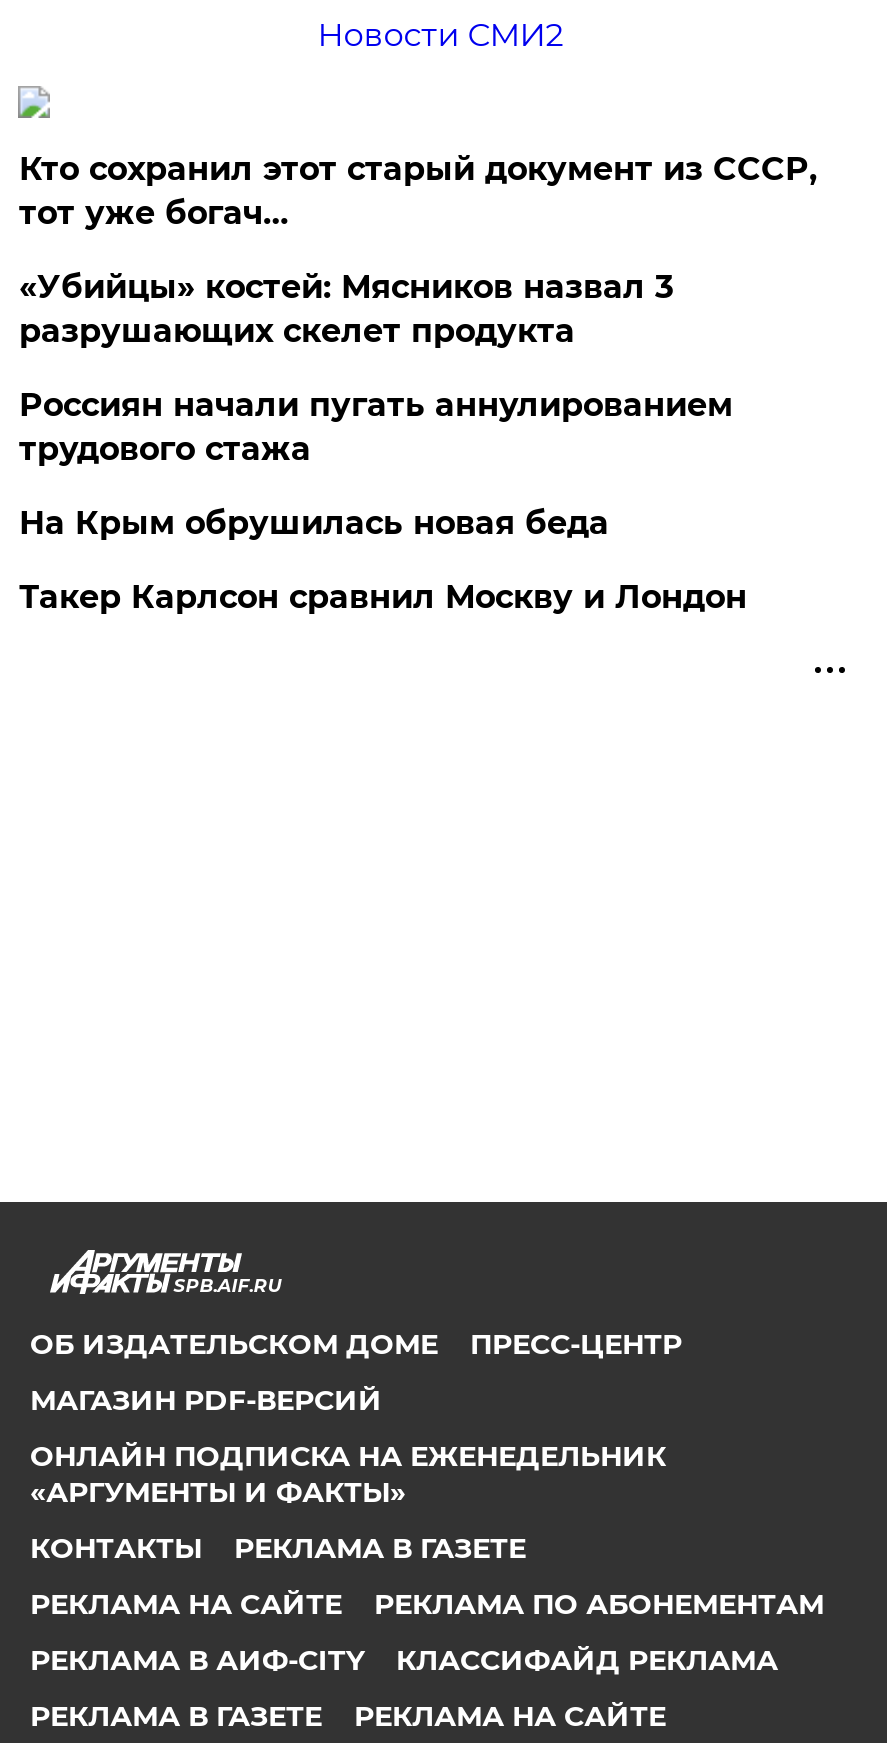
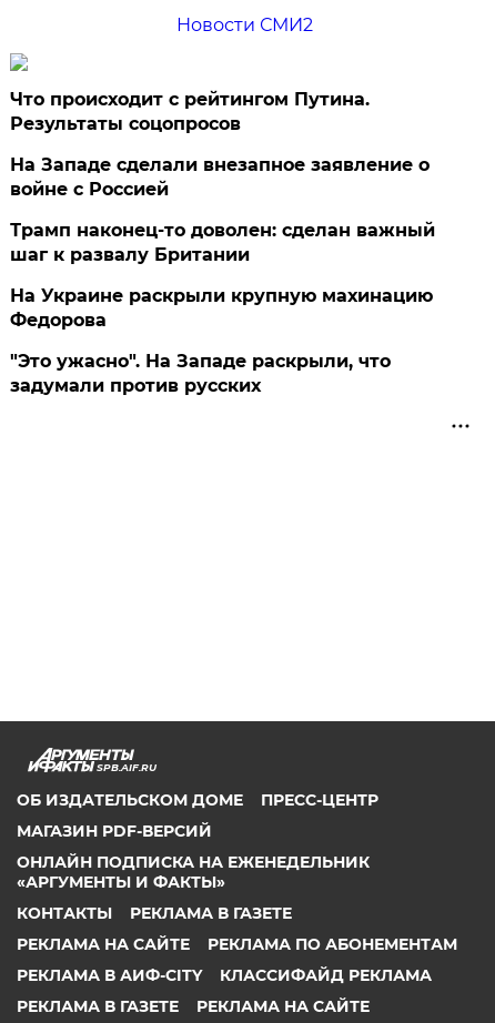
- Кто сохранил этот старый документ из СССР,
- тот уже богач…
+ Что происходит с рейтингом Путина.
+ Результаты соцопросов

- «Убийцы» костей: Мясников назвал 3
- разрушающих скелет продукта
+ На Западе сделали внезапное заявление о
+ войне с Россией

- Россиян начали пугать аннулированием
- трудового стажа
+ Трамп наконец-то доволен: сделан важный
+ шаг к развалу Британии

- На Крым обрушилась новая беда
+ На Украине раскрыли крупную махинацию
+ Федорова

- Такер Карлсон сравнил Москву и Лондон
+ "Это ужасно". На Западе раскрыли, что
+ задумали против русских
